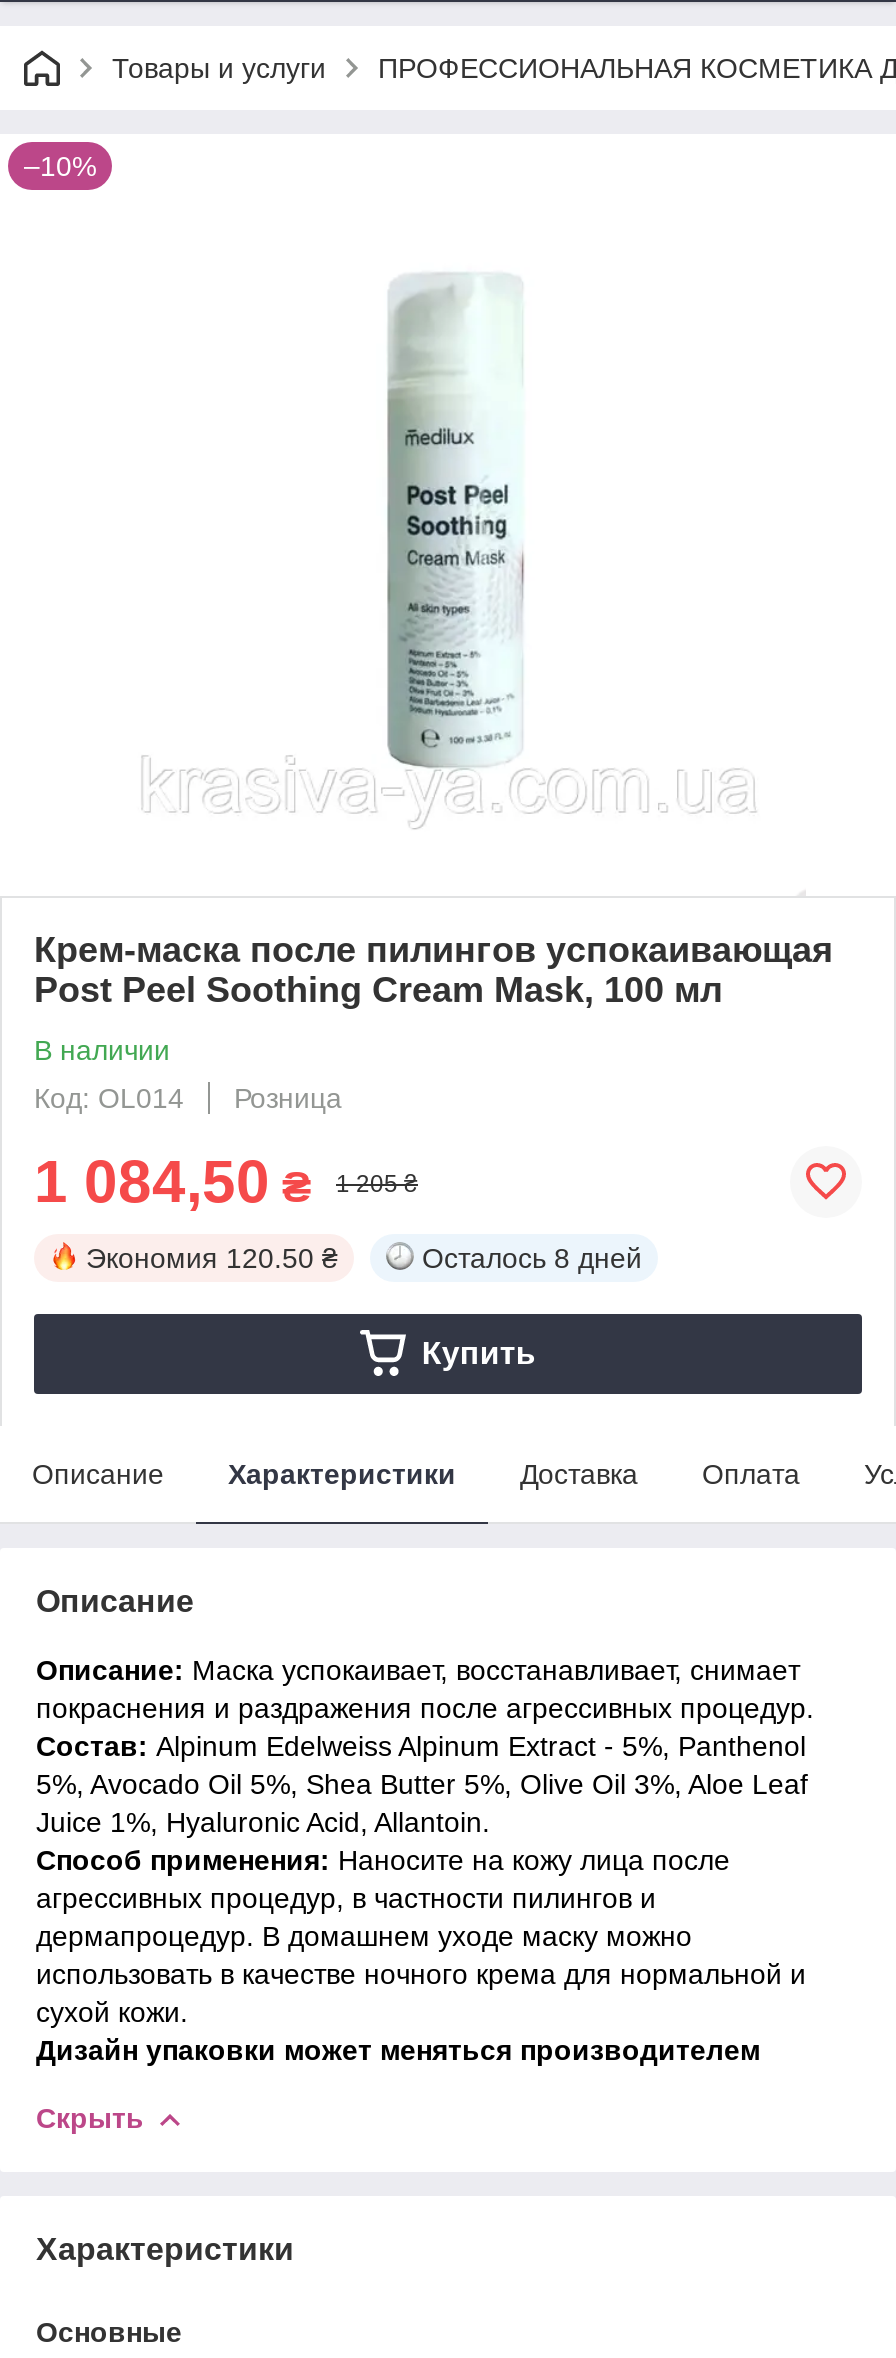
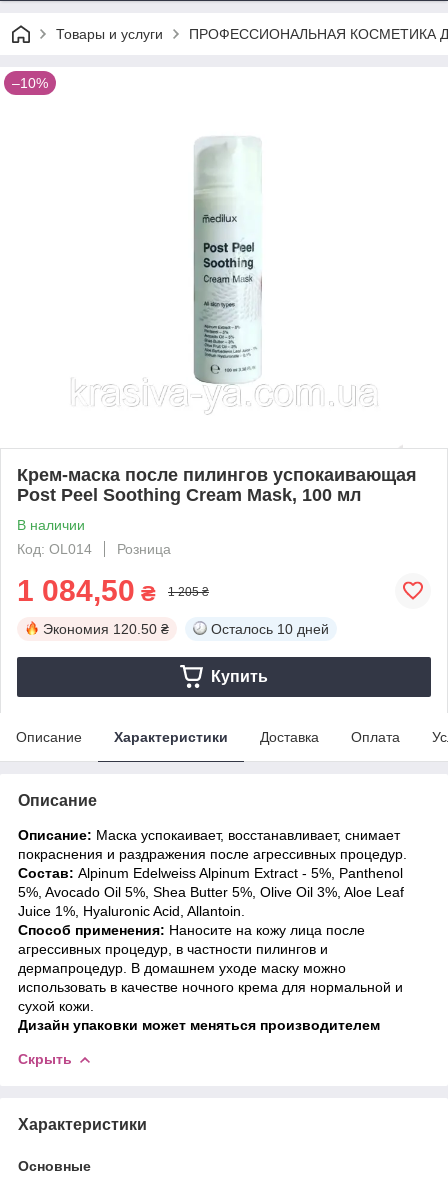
- Осталось 8 дней
+ Осталось 10 дней
